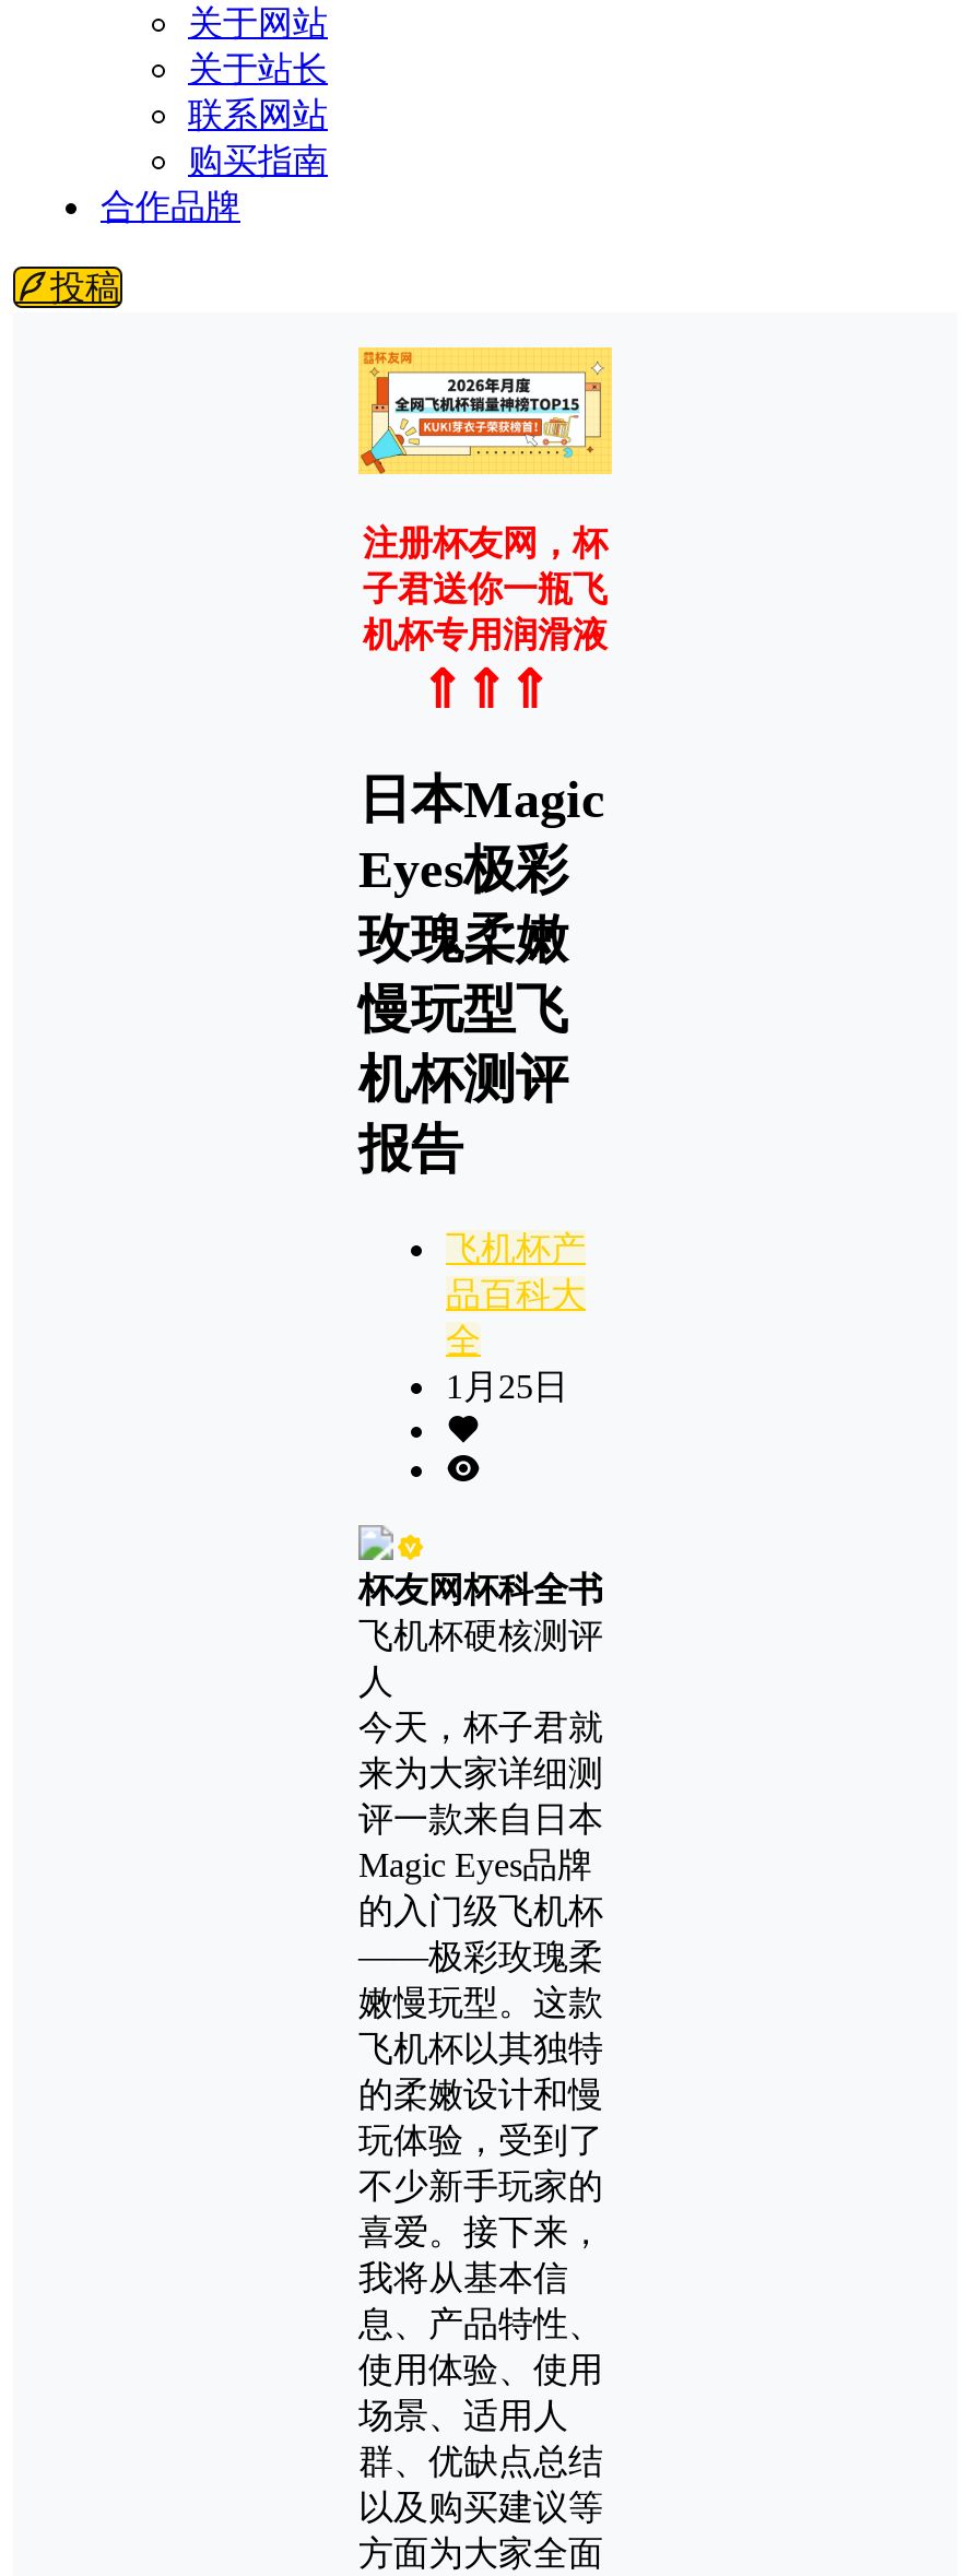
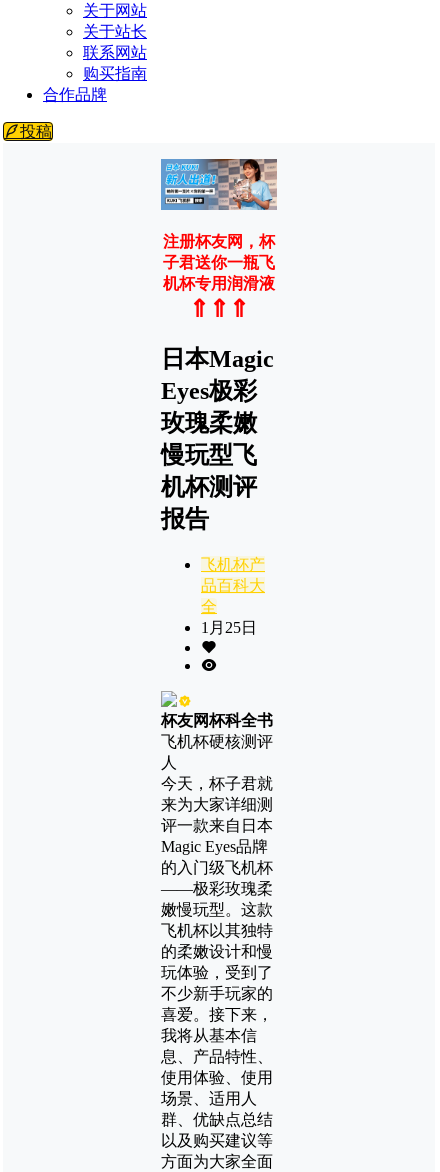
- [image]
+ [image]
